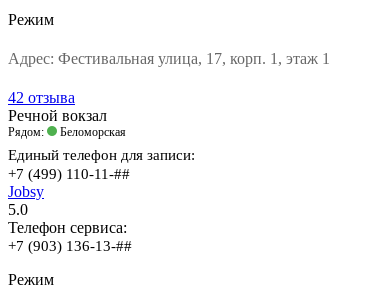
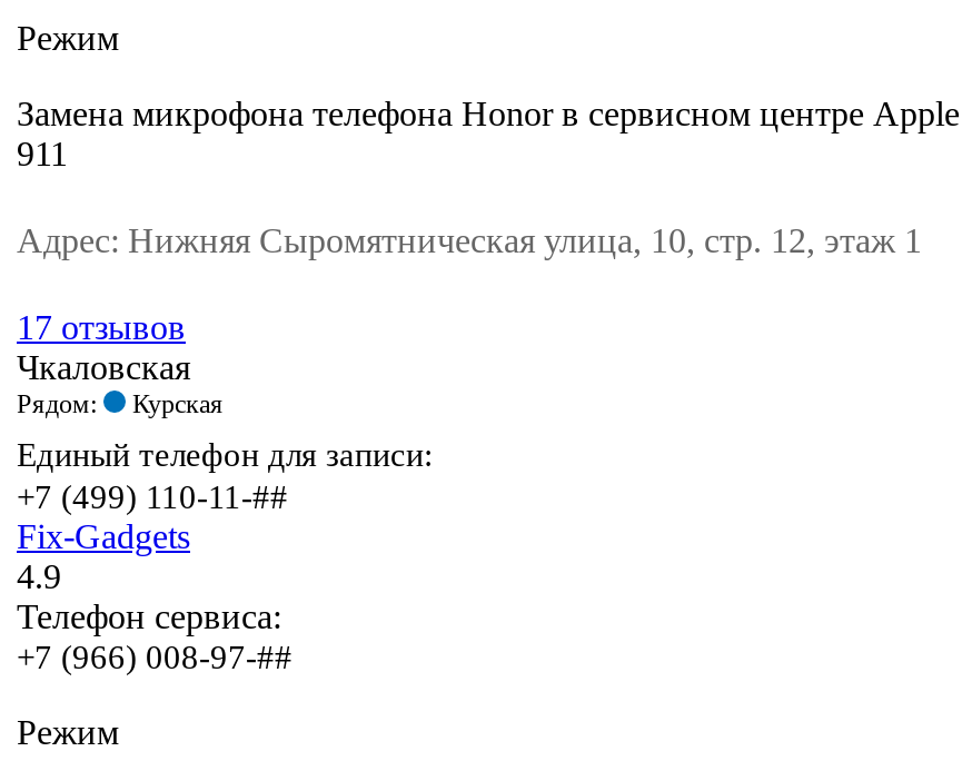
- Адрес: Фестивальная улица, 17, корп. 1, этаж 1
- 42 отзыва
- Речной вокзал
+ Замена микрофона телефона Honor в сервисном центре Apple
+ 911
+ Адрес: Нижняя Сыромятническая улица, 10, стр. 12, этаж 1
+ 17 отзывов
+ Чкаловская

- Беломорская
+ Курская

- Jobsy
- 5.0
+ Fix-Gadgets
+ 4.9

- +7 (903) 136-13-##
+ +7 (966) 008-97-##
